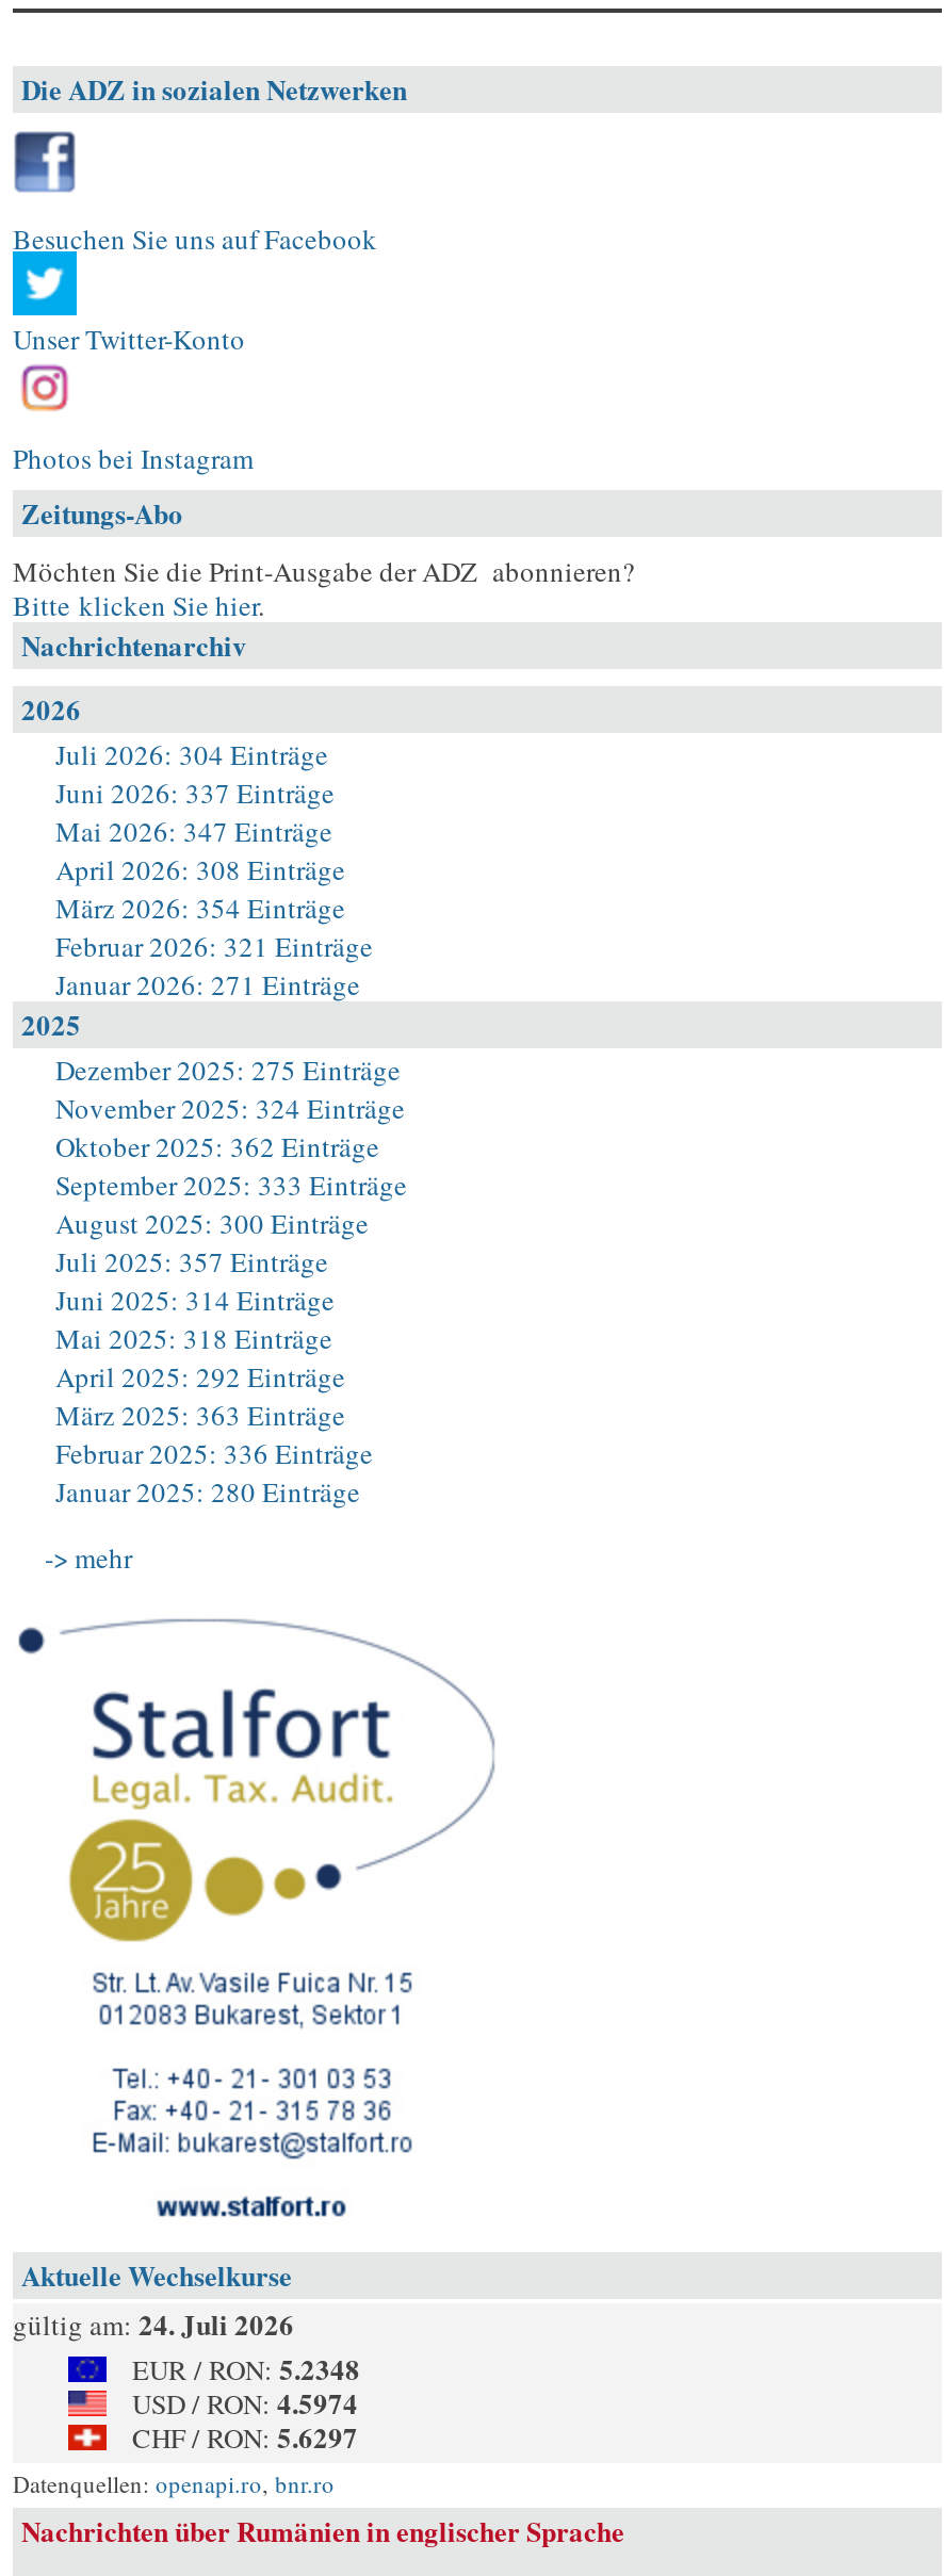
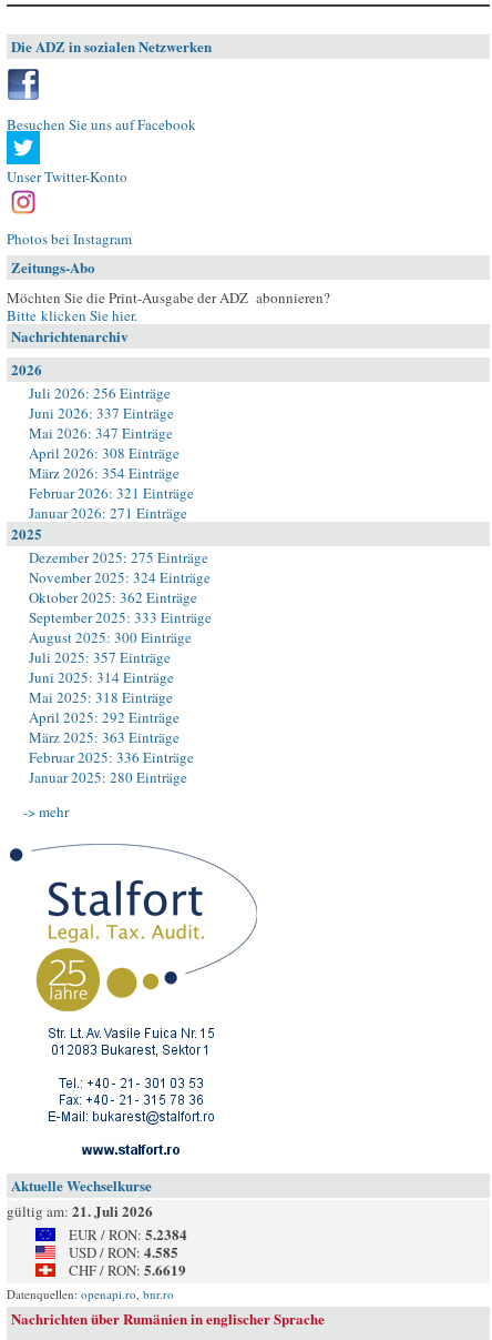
- Juli 2026: 304 Einträge
+ Juli 2026: 256 Einträge

- gültig am: 24. Juli 2026
+ gültig am: 21. Juli 2026

- EUR / RON: 5.2348
+ EUR / RON: 5.2384

- USD / RON: 4.5974
+ USD / RON: 4.585

- CHF / RON: 5.6297
+ CHF / RON: 5.6619
